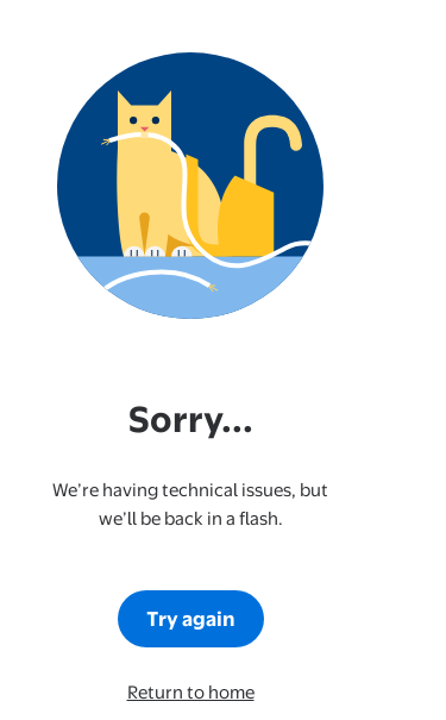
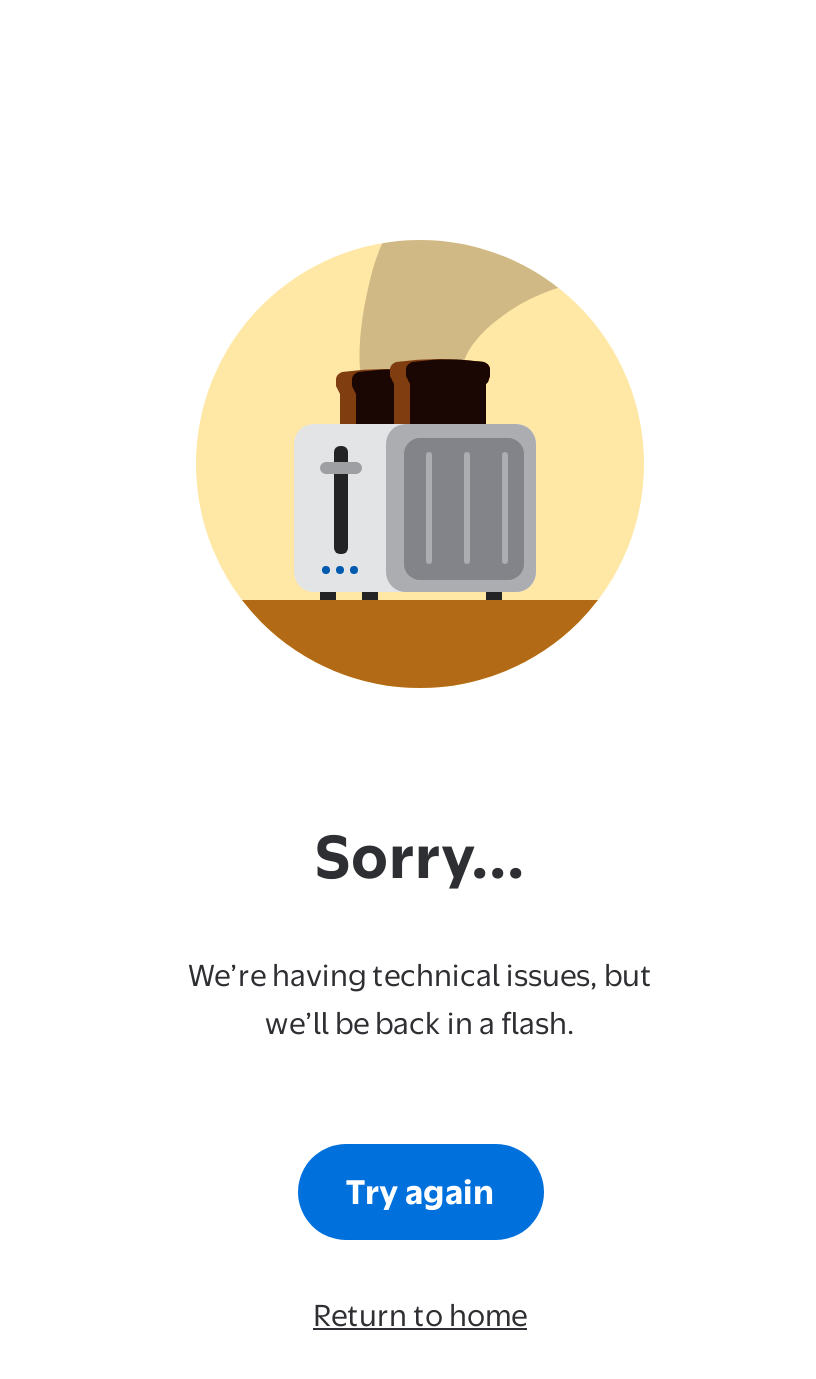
- [image]
+ [image]
